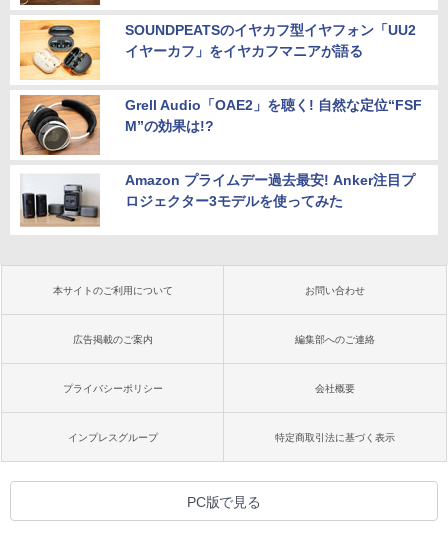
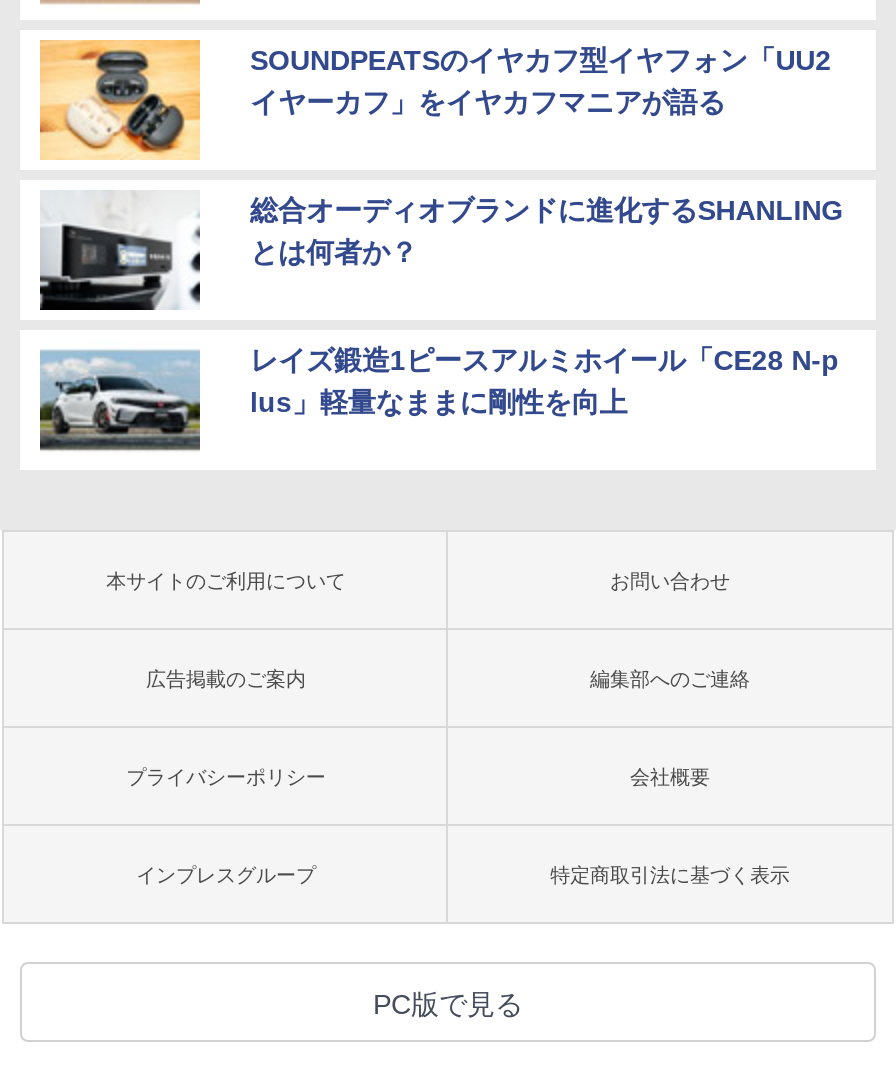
- [image]
- Grell Audio「OAE2」を聴く! 自然な定位“FSF
- M”の効果は!?
+ [image]
+ 総合オーディオブランドに進化するSHANLING
+ とは何者か？

- [image]
- Amazon プライムデー過去最安! Anker注目プ
- ロジェクター3モデルを使ってみた
+ [image]
+ レイズ鍛造1ピースアルミホイール「CE28 N-p
+ lus」軽量なままに剛性を向上
